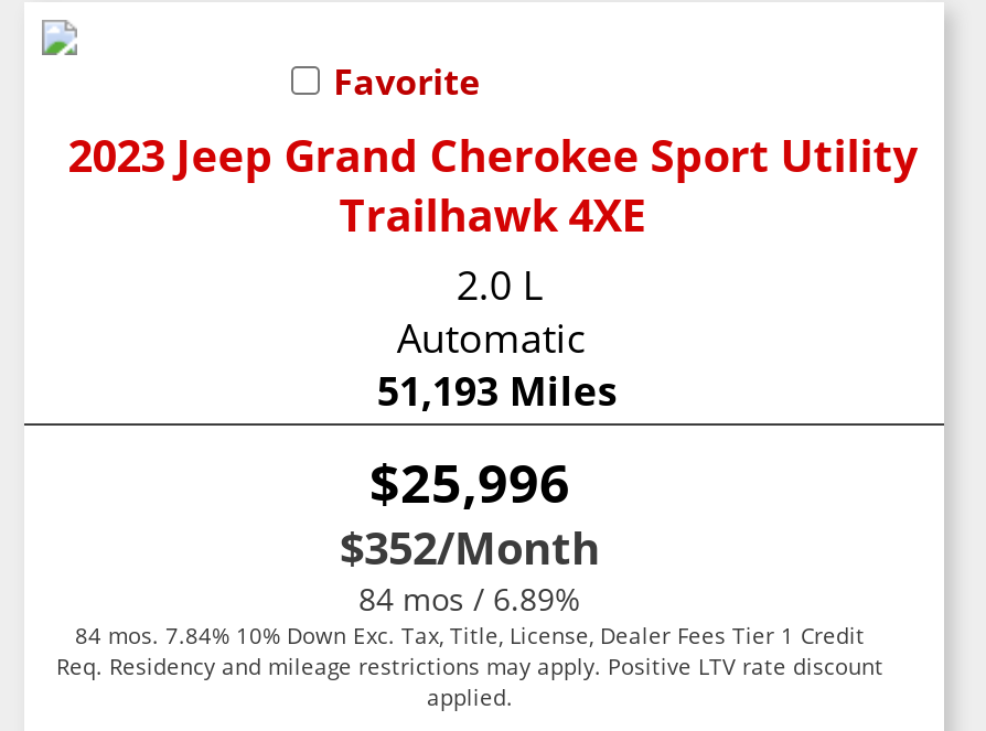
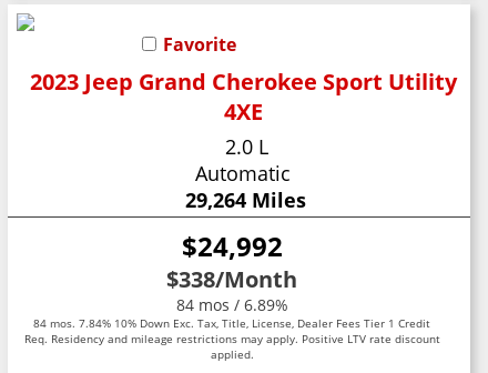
- Trailhawk 4XE
+ 4XE

- 51,193 Miles
+ 29,264 Miles

- $25,996
+ $24,992

- $352/Month
+ $338/Month
